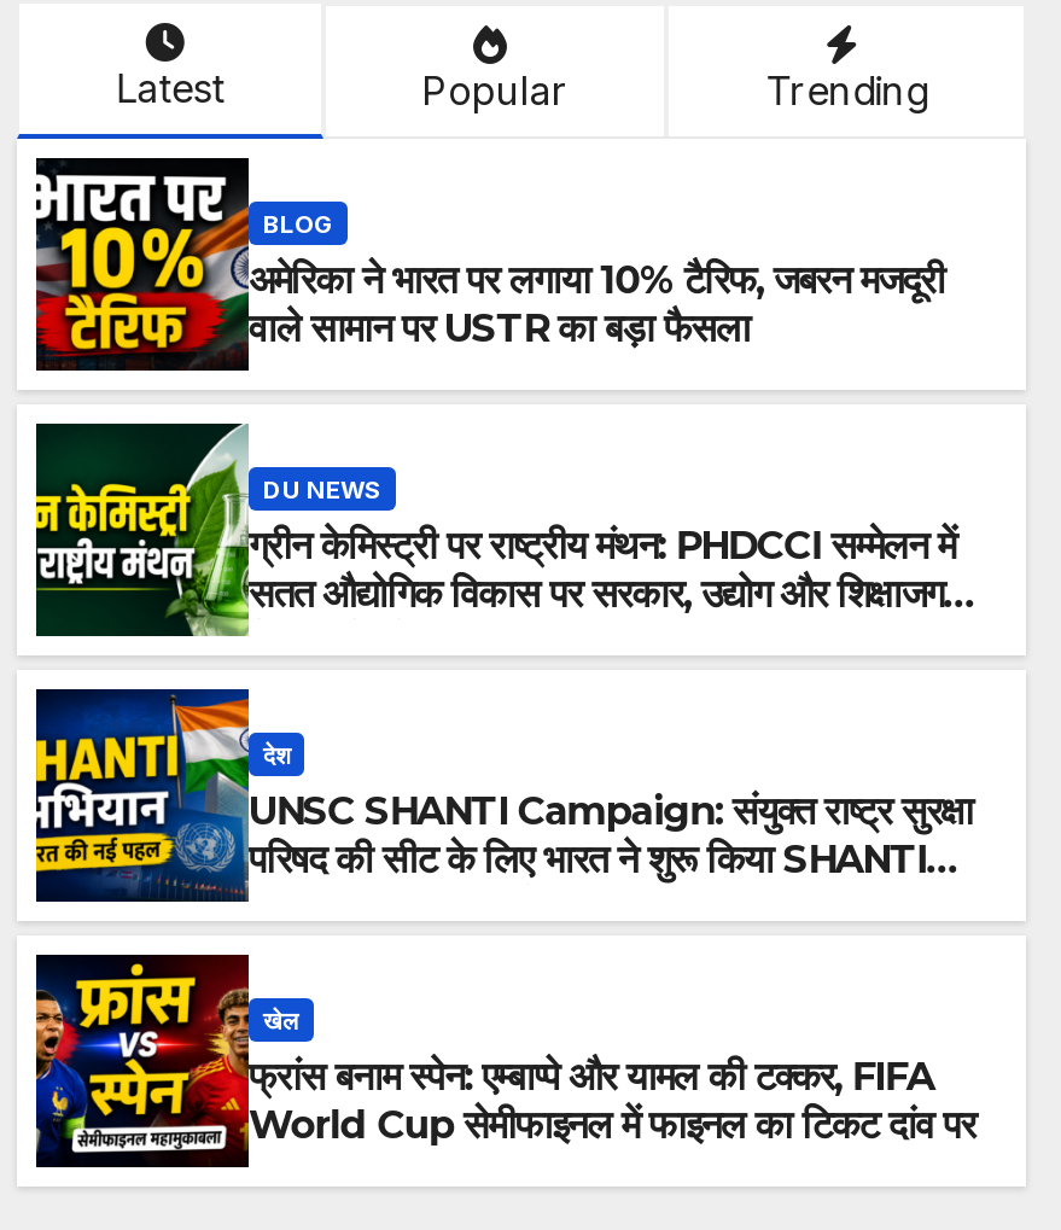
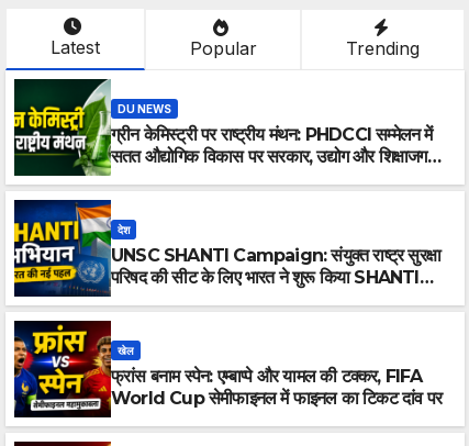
- [image]
- BLOG
- अमेरिका ने भारत पर लगाया 10% टैरिफ, जबरन मजदूरी
- वाले सामान पर USTR का बड़ा फैसला
